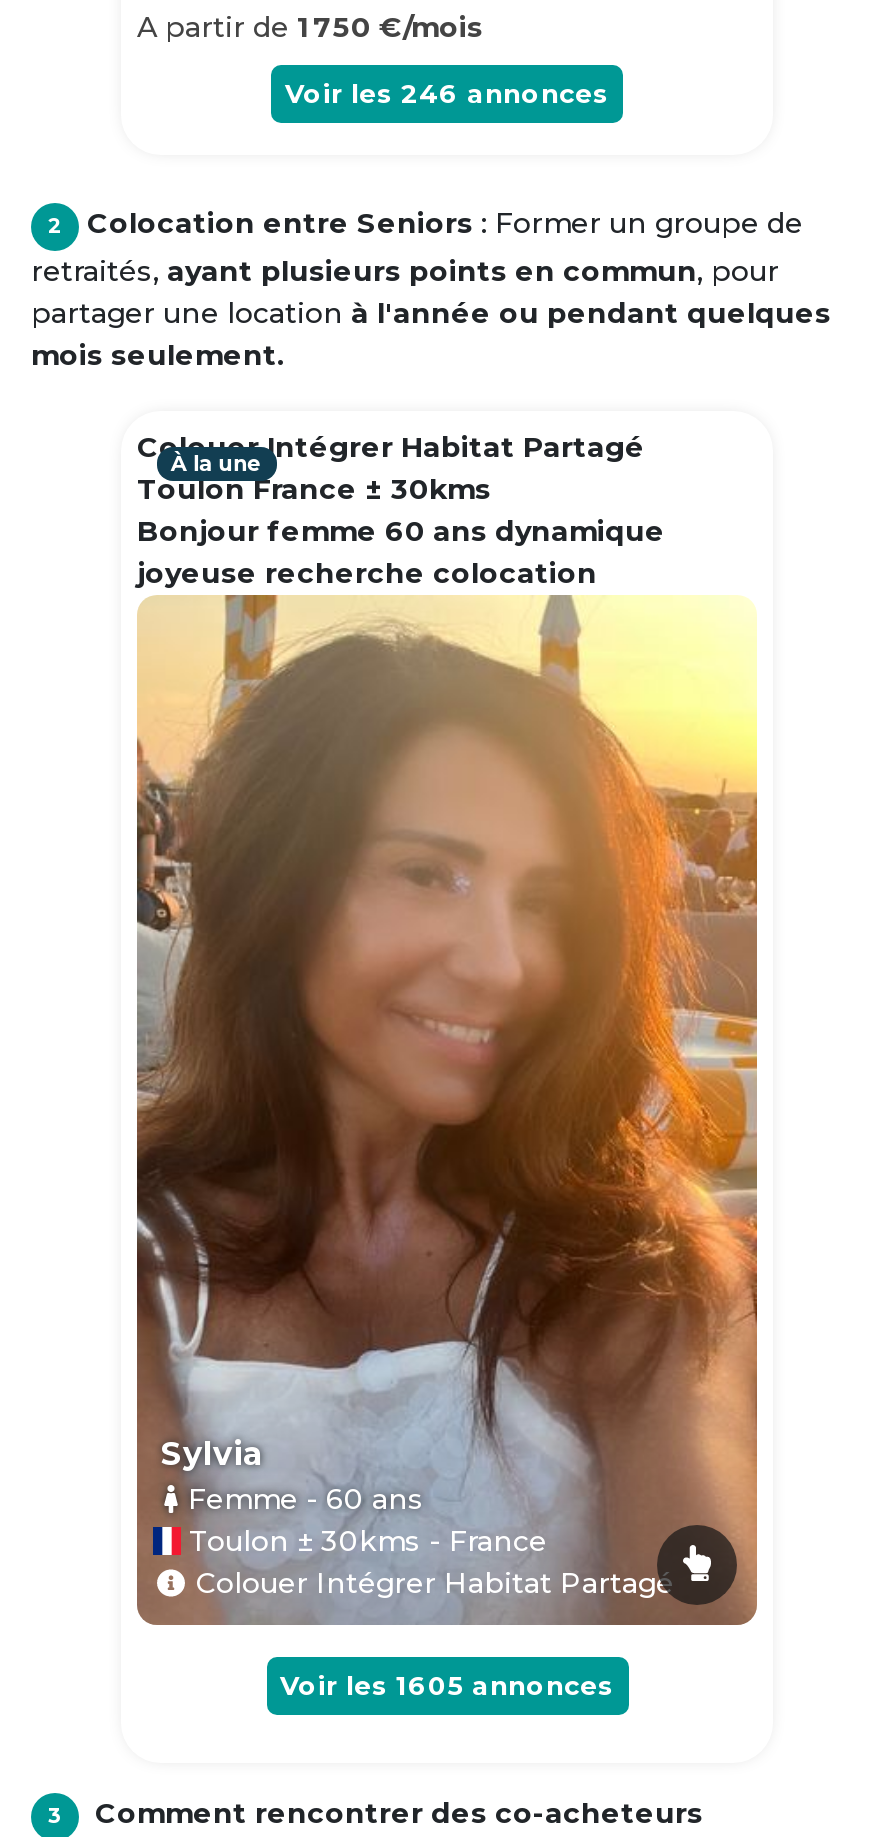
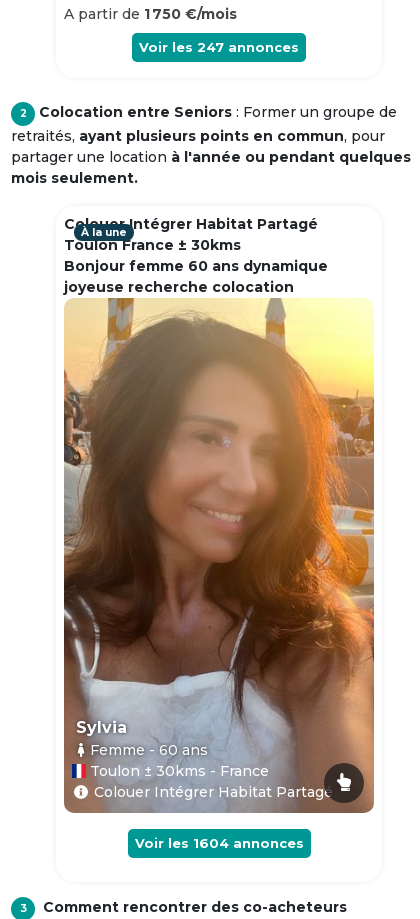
- Voir les 246 annonces
+ Voir les 247 annonces

- Voir les 1605 annonces
+ Voir les 1604 annonces
